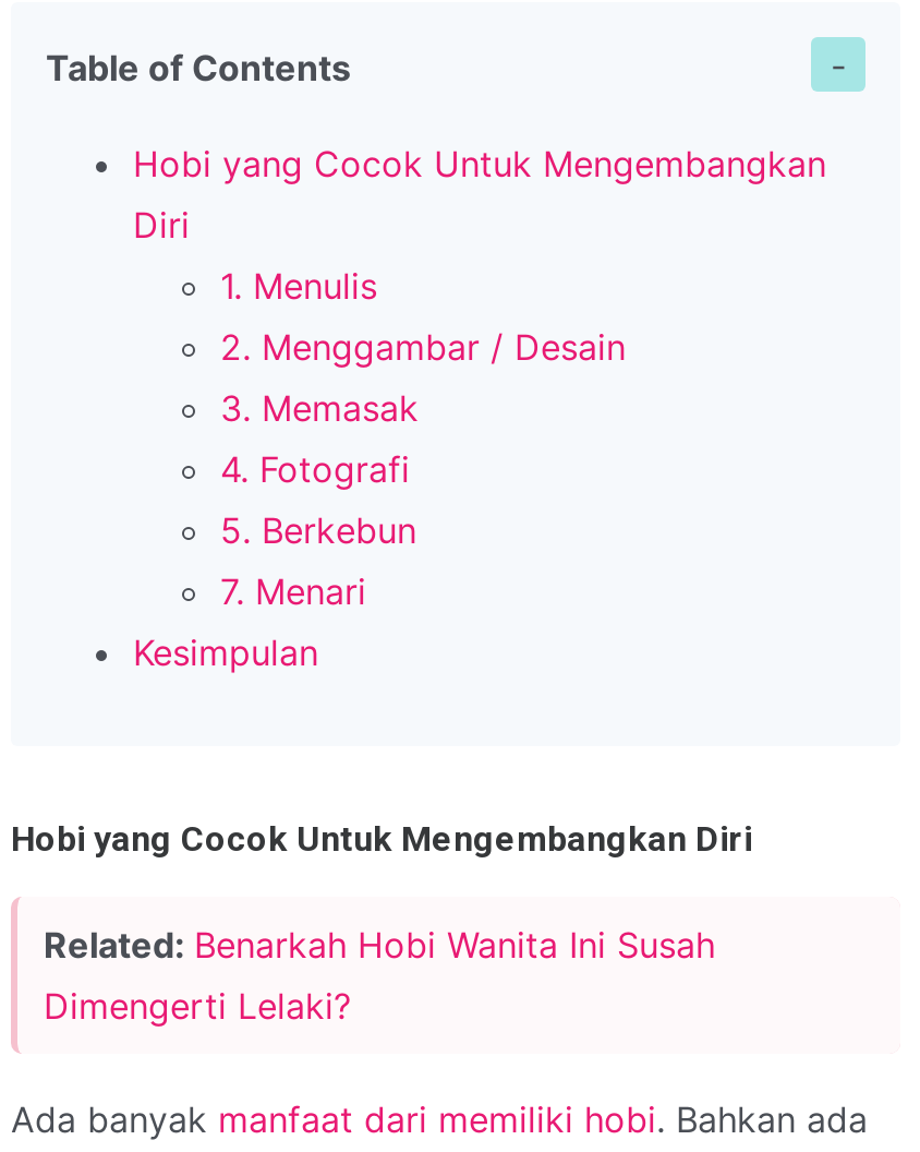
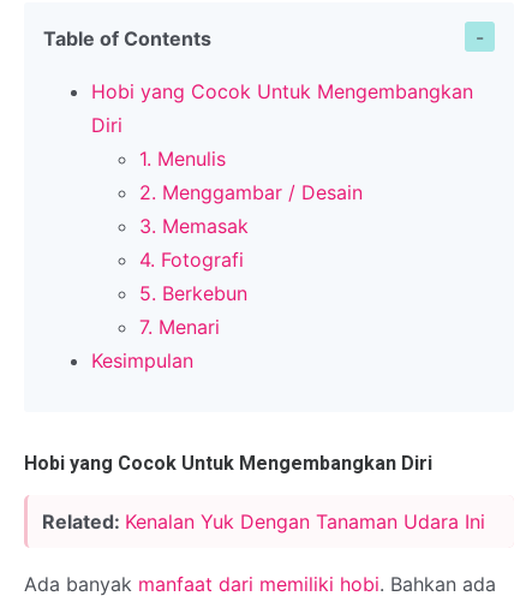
- Related: Benarkah Hobi Wanita Ini Susah
- Dimengerti Lelaki?
+ Related: Kenalan Yuk Dengan Tanaman Udara Ini
